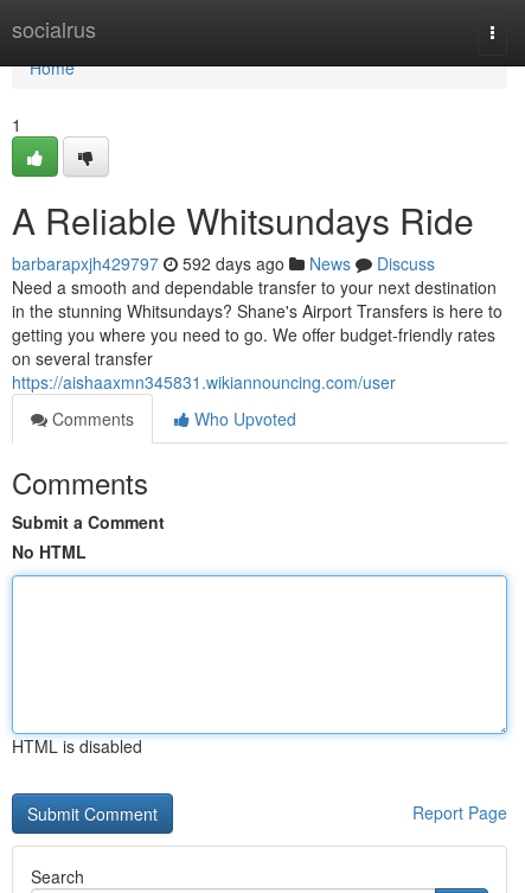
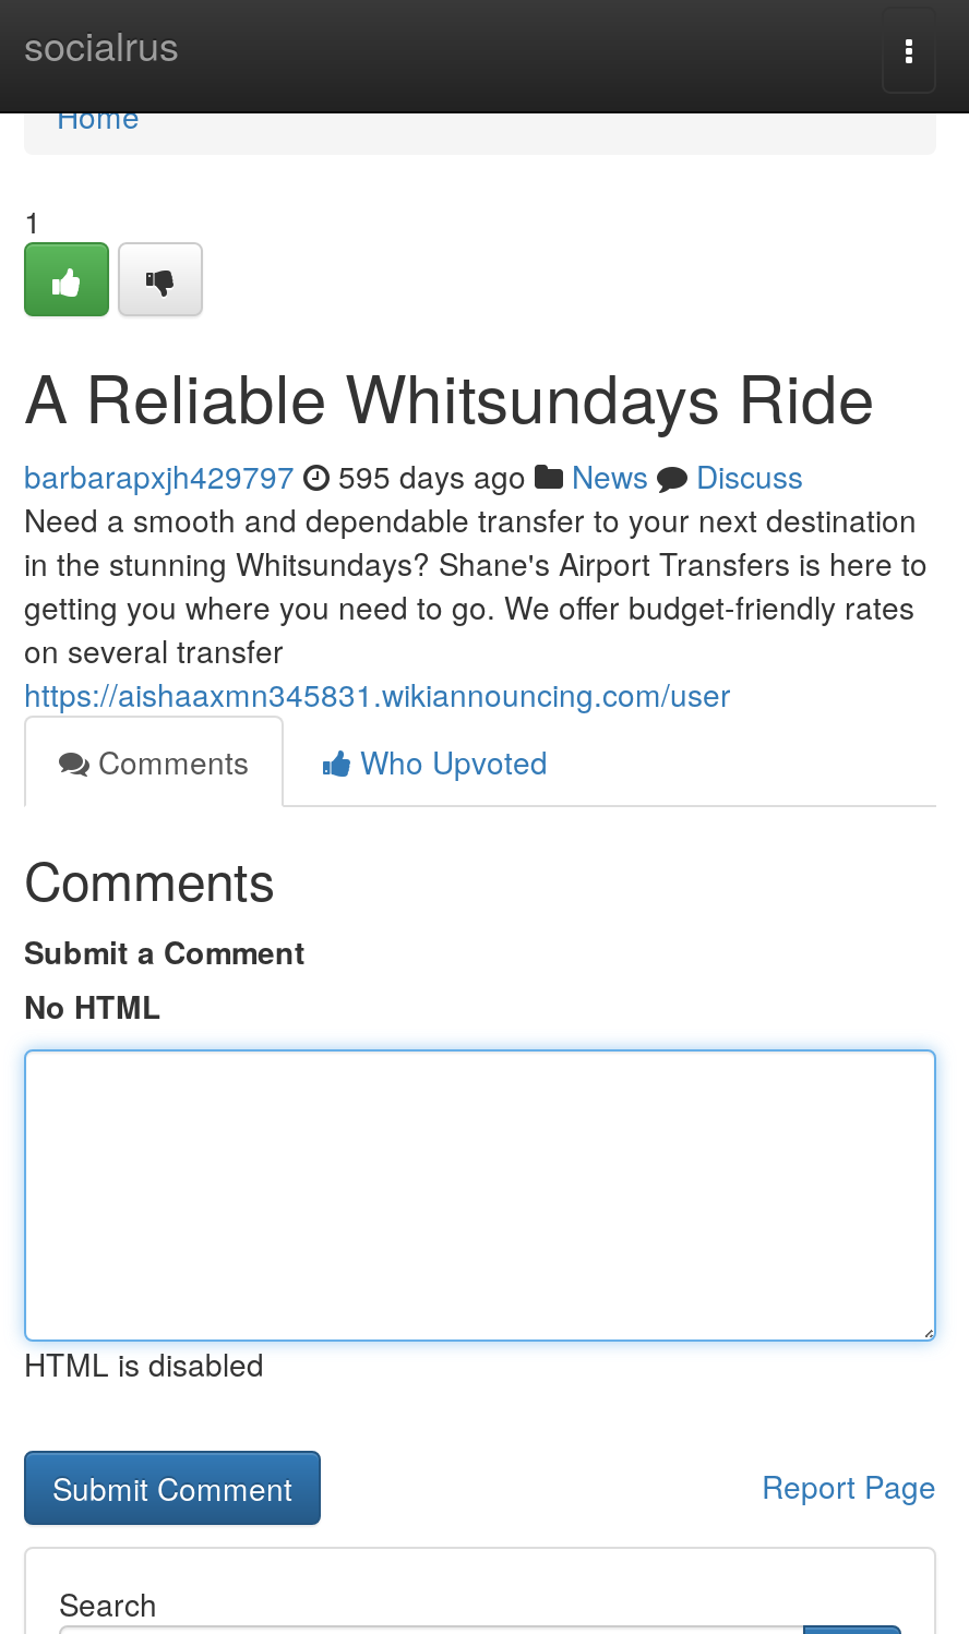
- barbarapxjh429797 592 days ago News Discuss
+ barbarapxjh429797 595 days ago News Discuss
